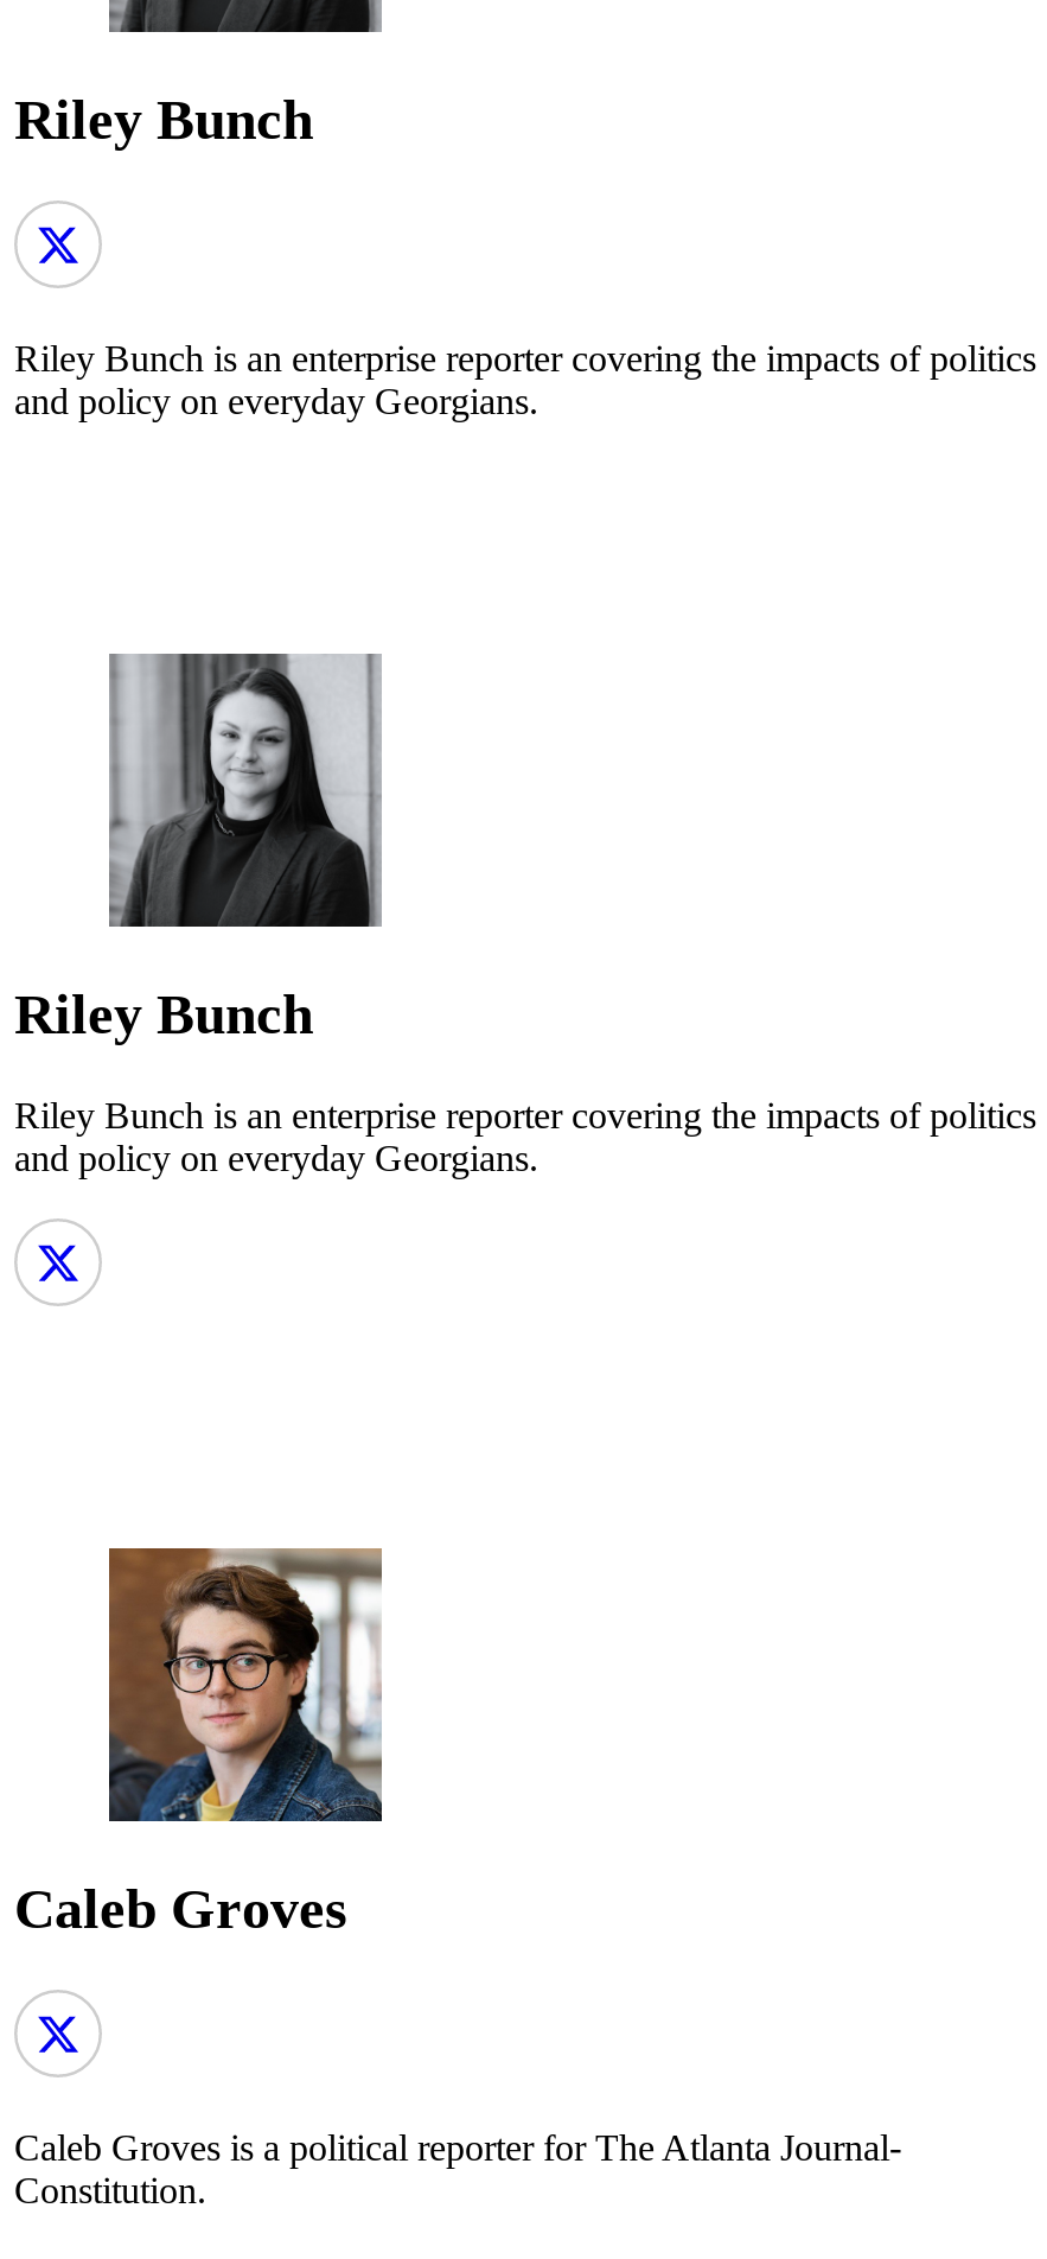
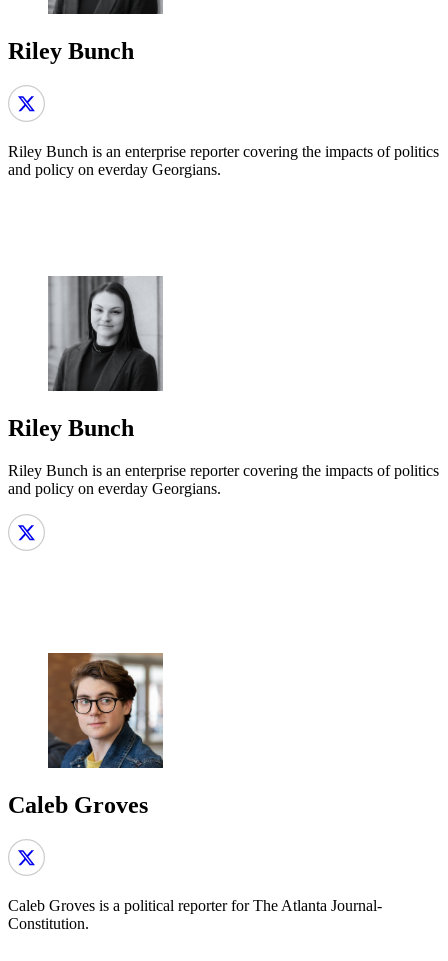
- and policy on everyday Georgians.
+ and policy on everday Georgians.

- and policy on everyday Georgians.
+ and policy on everday Georgians.
